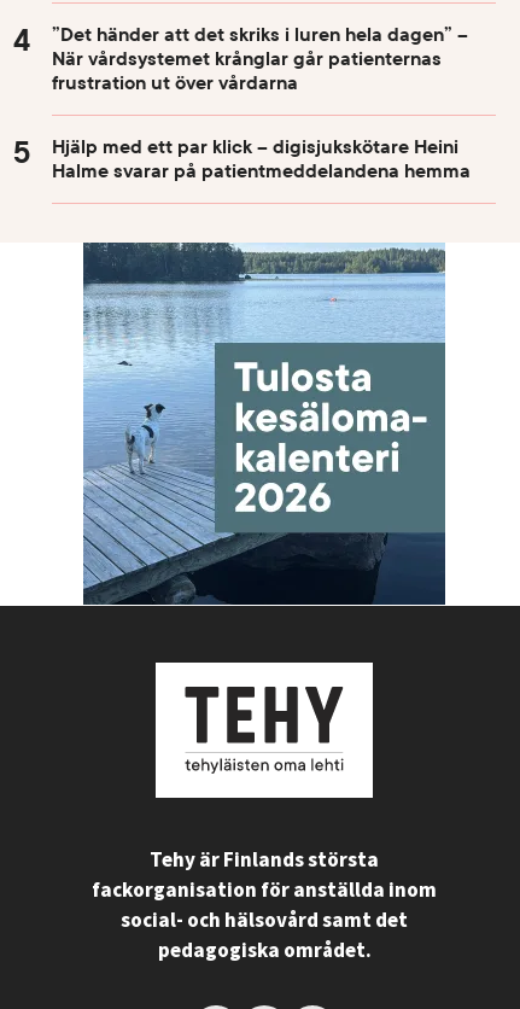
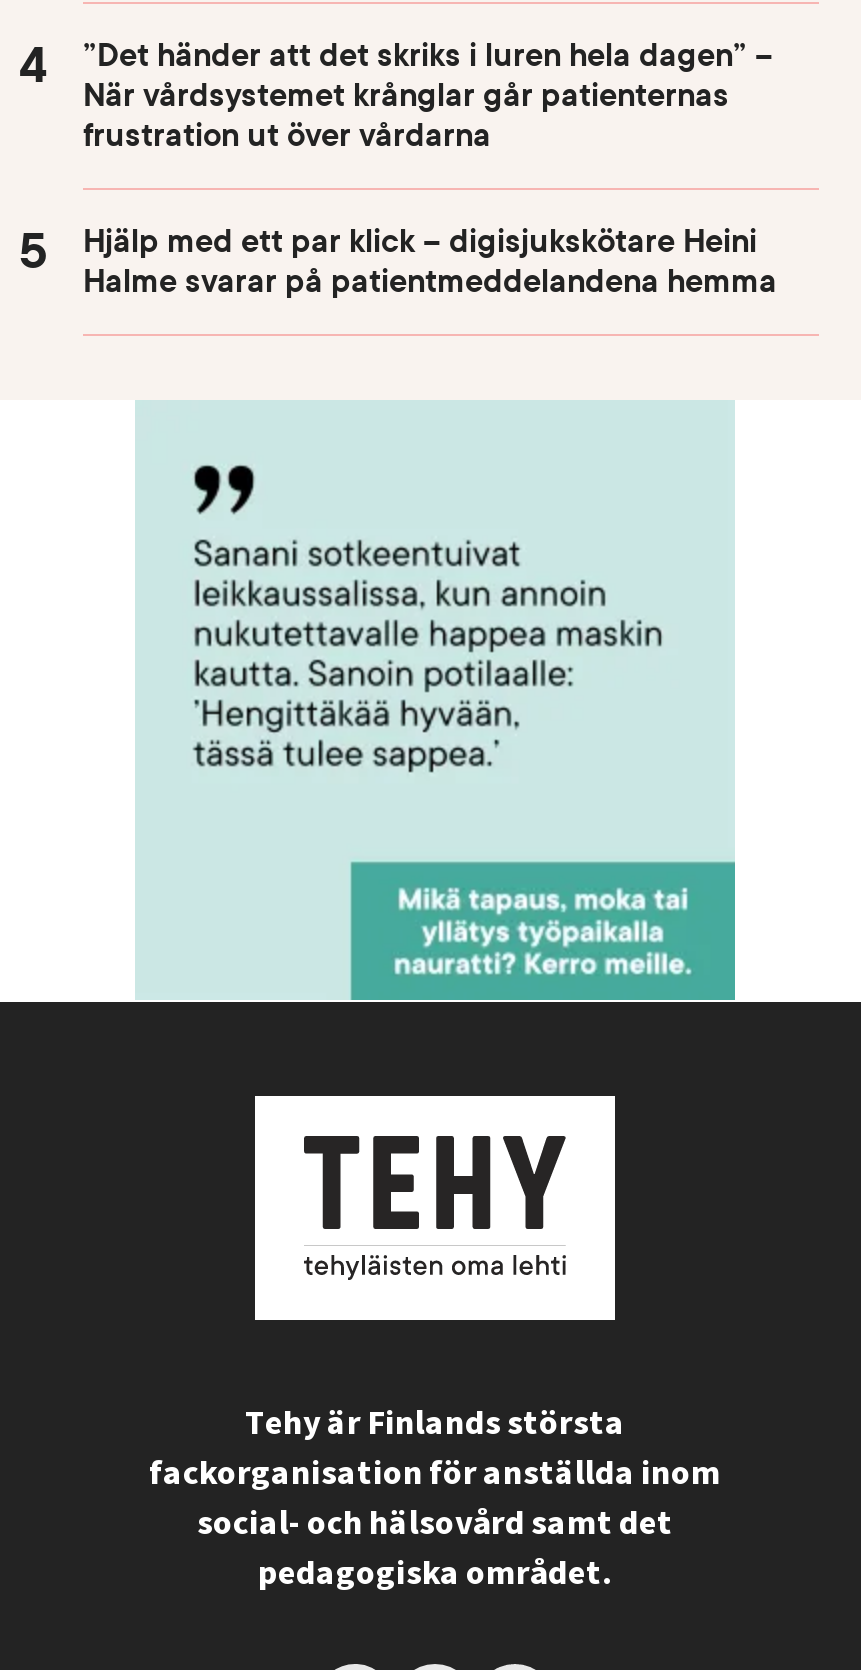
- [image]
+ [image]
